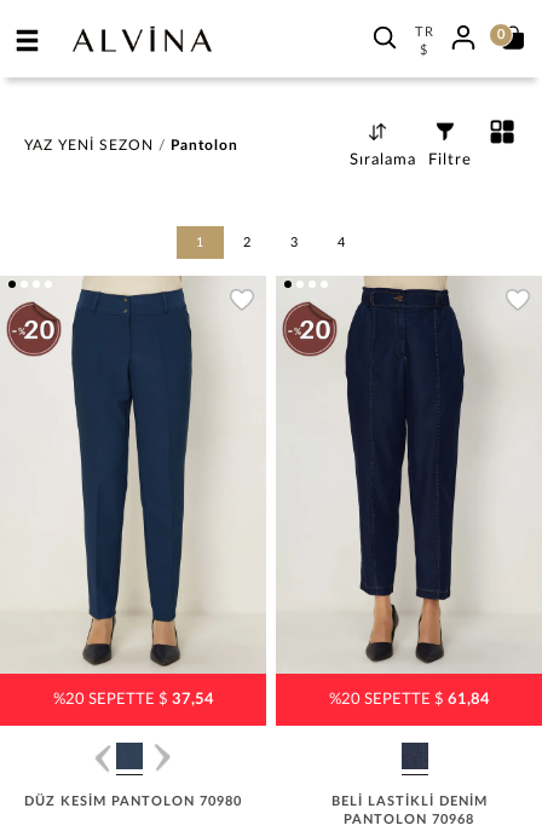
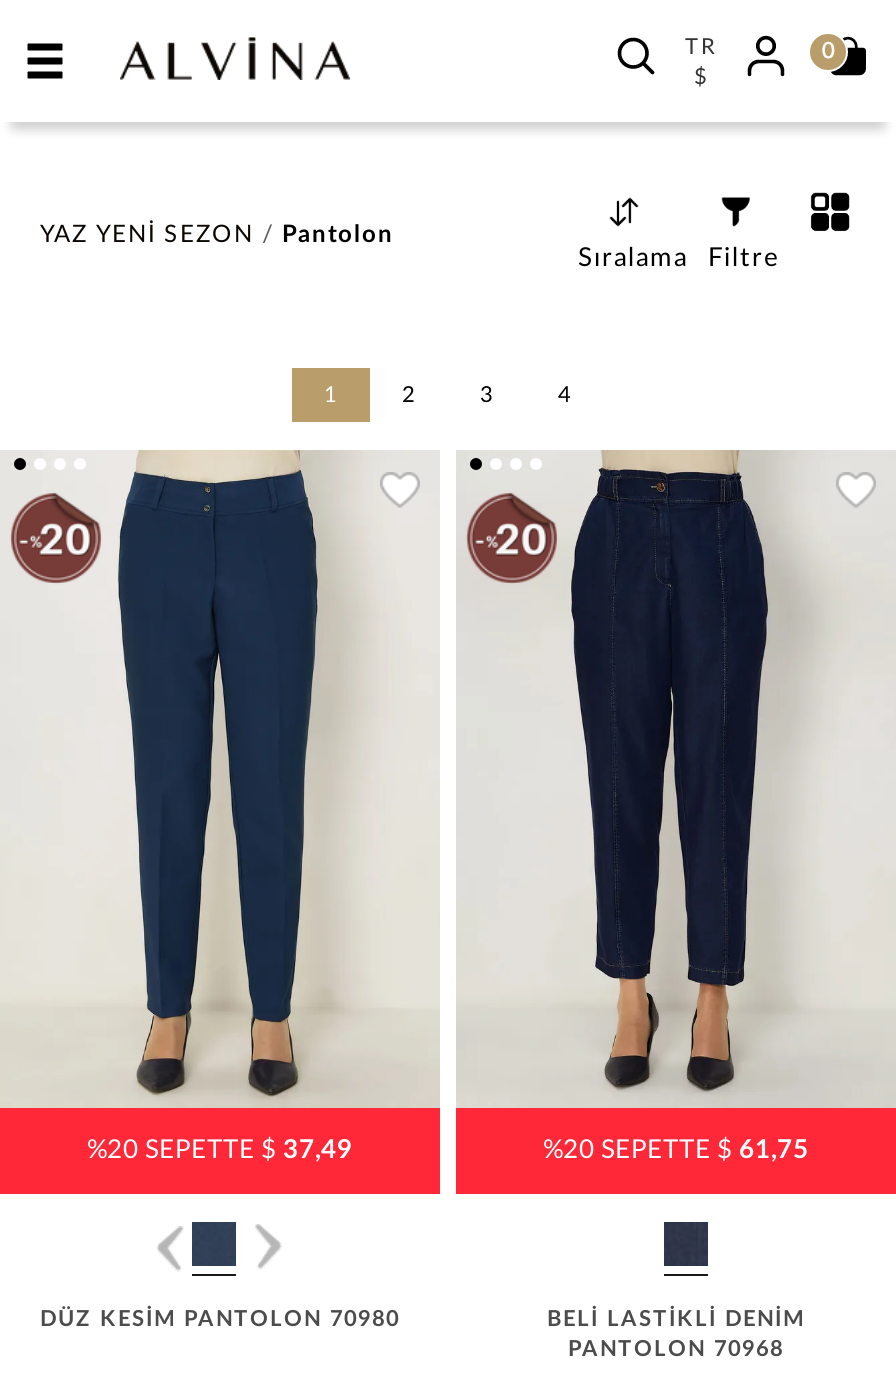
- %20 SEPETTE $37,54
+ %20 SEPETTE $37,49

- %20 SEPETTE $61,84
+ %20 SEPETTE $61,75
